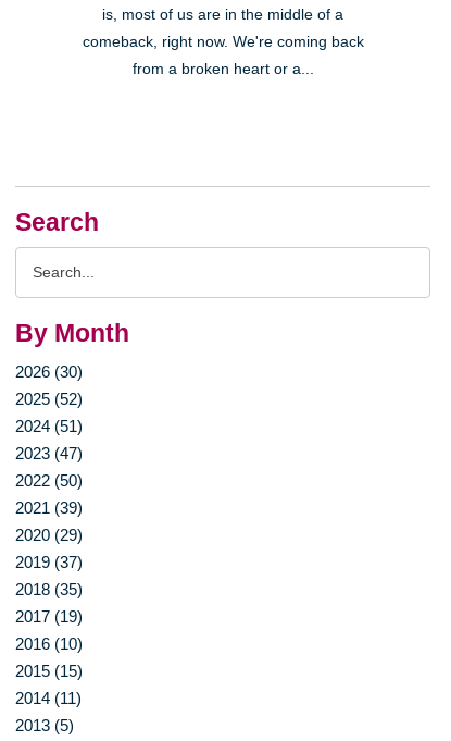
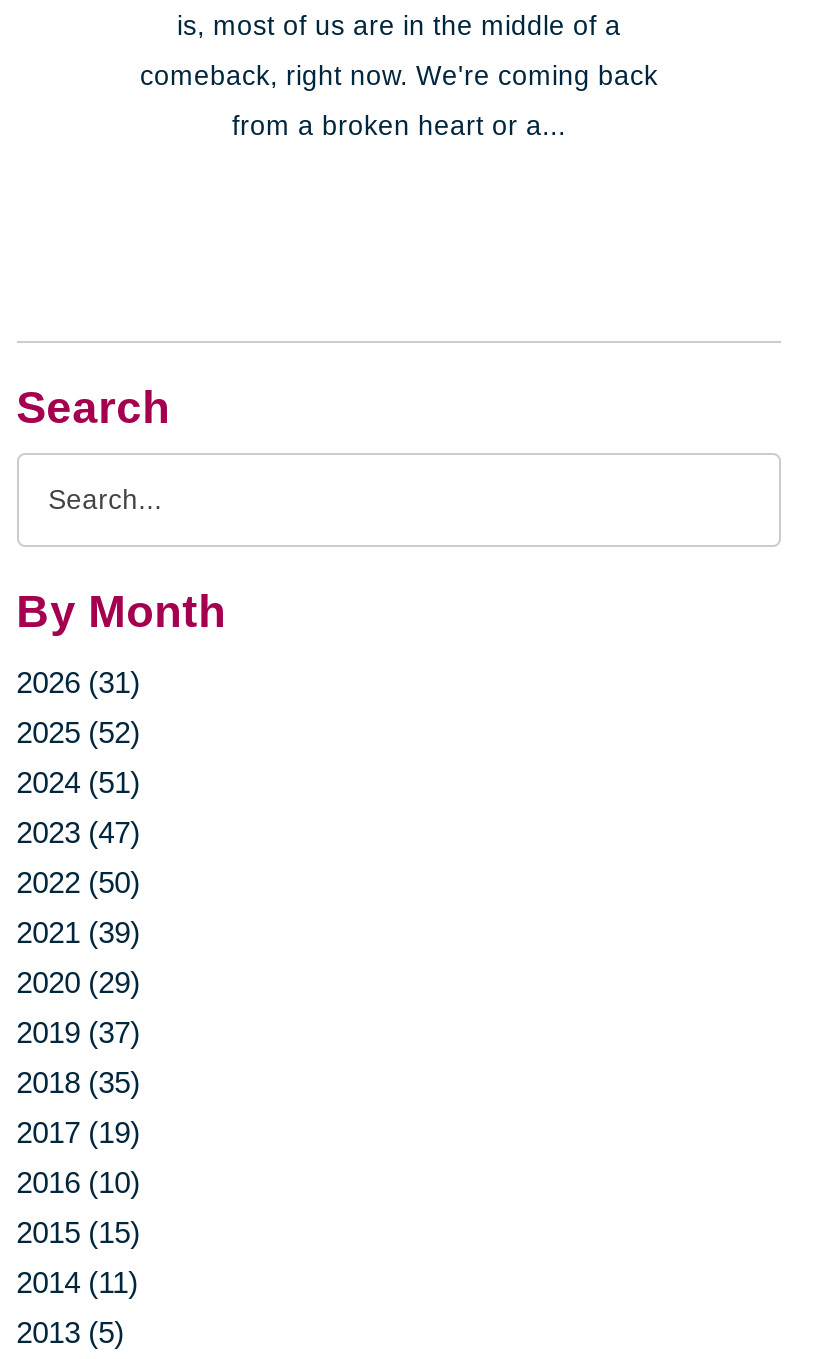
- 2026 (30)
+ 2026 (31)
